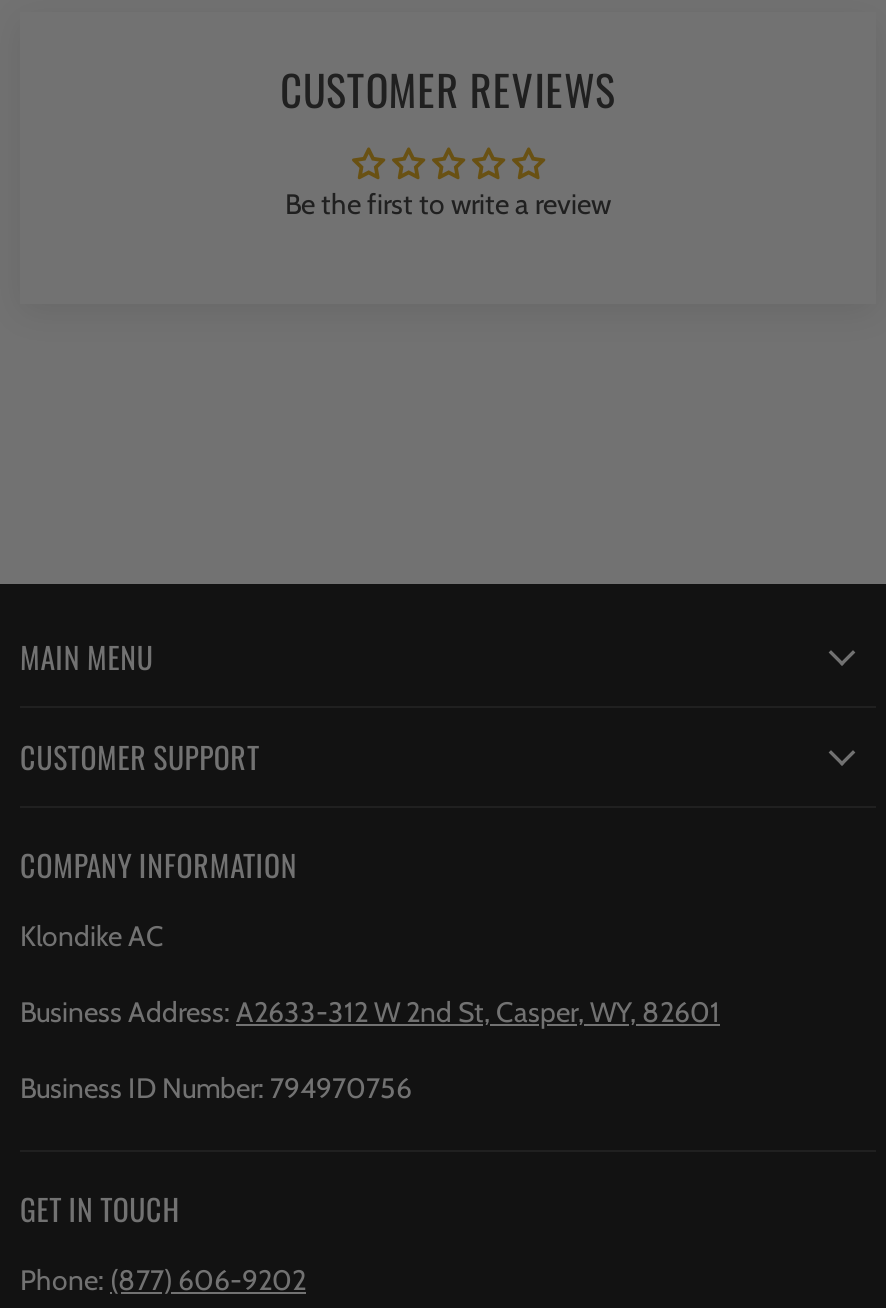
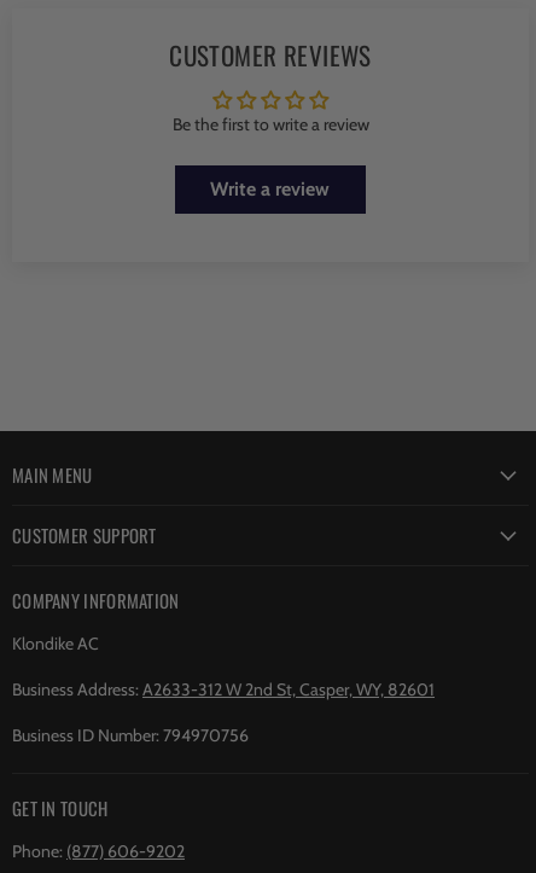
+ Write a review
